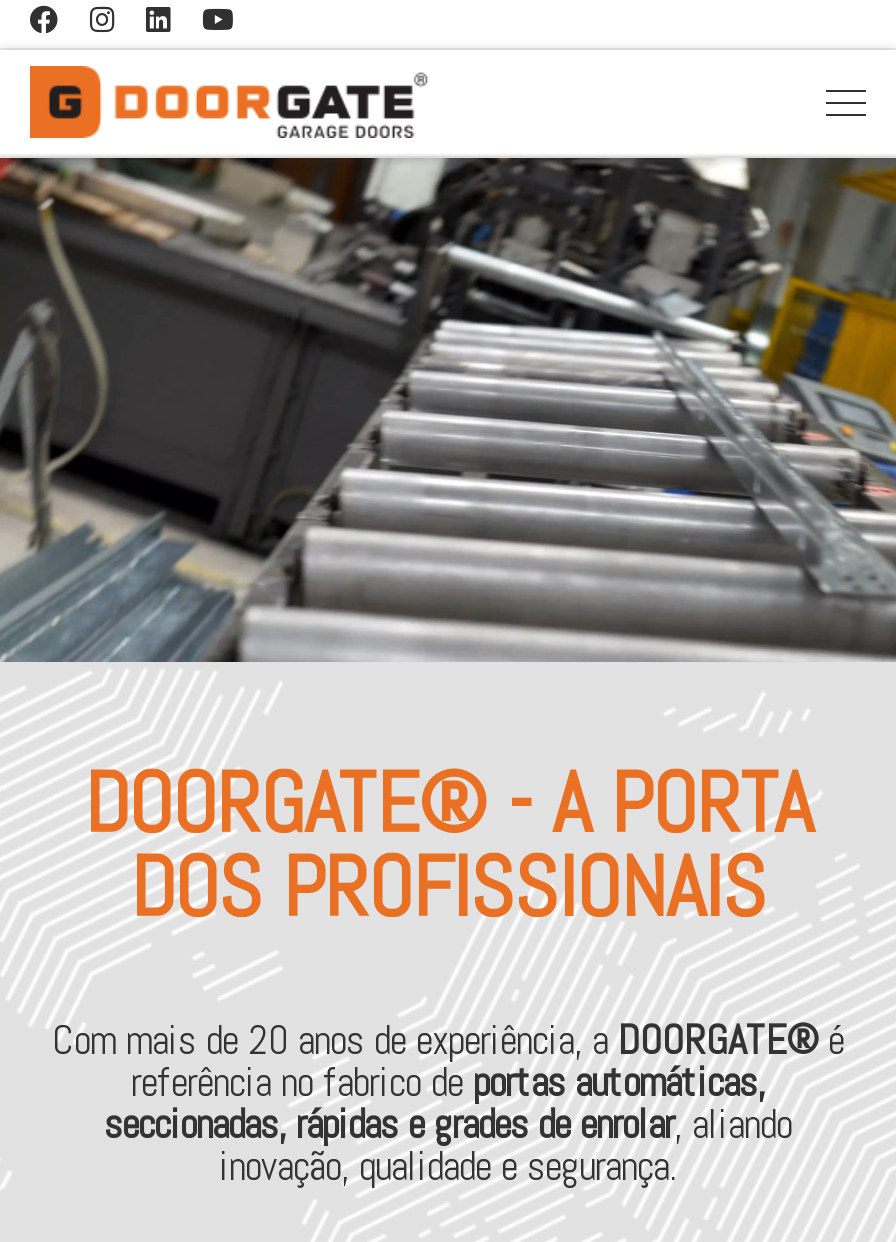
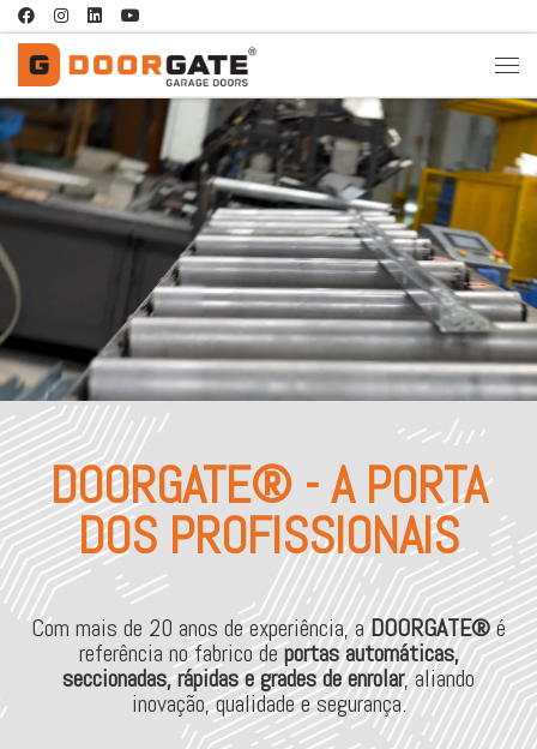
- [image]
+ [image]
